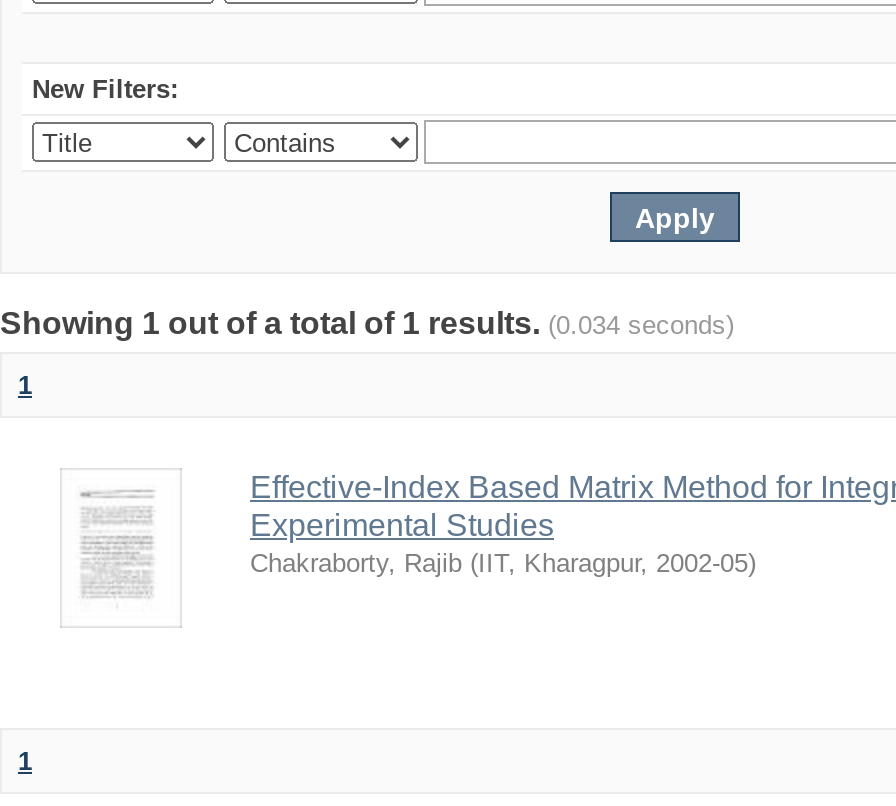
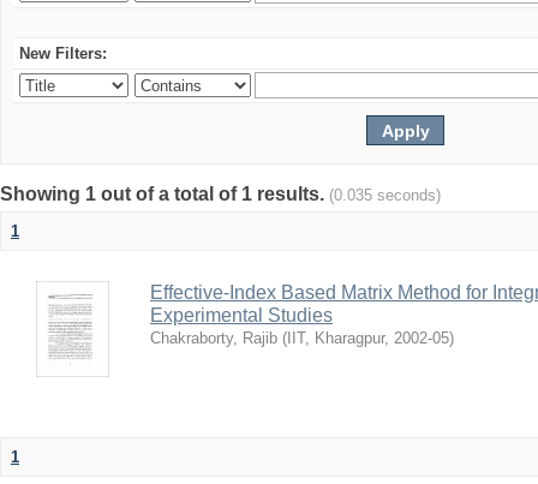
- Showing 1 out of a total of 1 results. (0.034 seconds)
+ Showing 1 out of a total of 1 results. (0.035 seconds)
